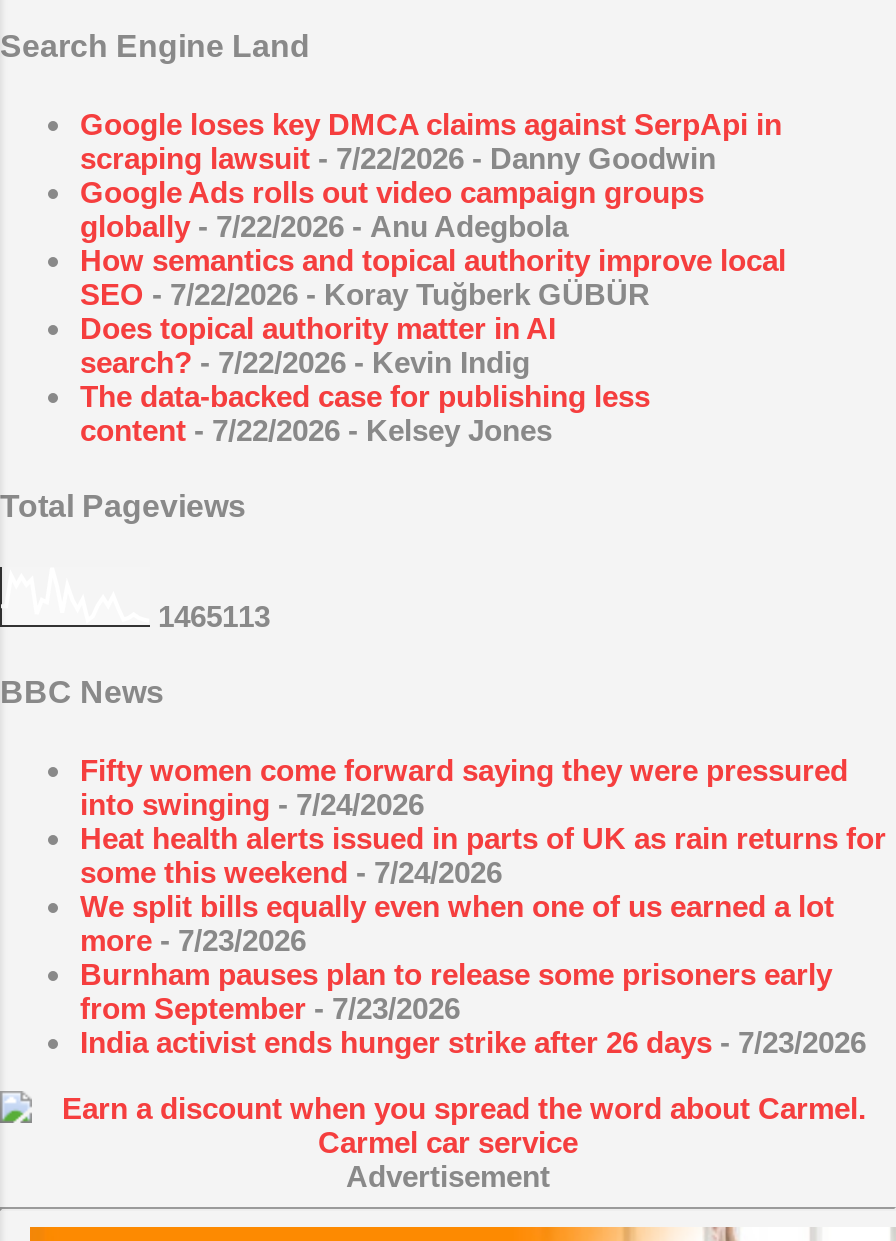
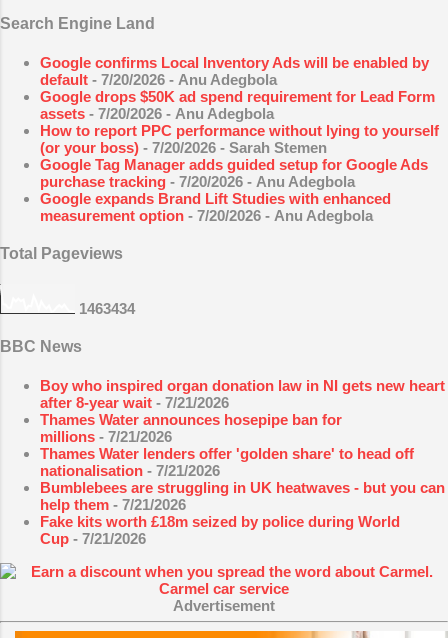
- Google loses key DMCA claims against SerpApi in
- scraping lawsuit - 7/22/2026 - Danny Goodwin
- Google Ads rolls out video campaign groups
- globally - 7/22/2026 - Anu Adegbola
- How semantics and topical authority improve local
- SEO - 7/22/2026 - Koray Tuğberk GÜBÜR
- Does topical authority matter in AI
- search? - 7/22/2026 - Kevin Indig
- The data-backed case for publishing less
- content - 7/22/2026 - Kelsey Jones
+ Google confirms Local Inventory Ads will be enabled by
+ default - 7/20/2026 - Anu Adegbola
+ Google drops $50K ad spend requirement for Lead Form
+ assets - 7/20/2026 - Anu Adegbola
+ How to report PPC performance without lying to yourself
+ (or your boss) - 7/20/2026 - Sarah Stemen
+ Google Tag Manager adds guided setup for Google Ads
+ purchase tracking - 7/20/2026 - Anu Adegbola
+ Google expands Brand Lift Studies with enhanced
+ measurement option - 7/20/2026 - Anu Adegbola

- 1465113
+ 1463434

- Fifty women come forward saying they were pressured
- into swinging - 7/24/2026
- Heat health alerts issued in parts of UK as rain returns for
- some this weekend - 7/24/2026
- We split bills equally even when one of us earned a lot
- more - 7/23/2026
- Burnham pauses plan to release some prisoners early
- from September - 7/23/2026
- India activist ends hunger strike after 26 days - 7/23/2026
+ Boy who inspired organ donation law in NI gets new heart
+ after 8-year wait - 7/21/2026
+ Thames Water announces hosepipe ban for
+ millions - 7/21/2026
+ Thames Water lenders offer 'golden share' to head off
+ nationalisation - 7/21/2026
+ Bumblebees are struggling in UK heatwaves - but you can
+ help them - 7/21/2026
+ Fake kits worth £18m seized by police during World
+ Cup - 7/21/2026
